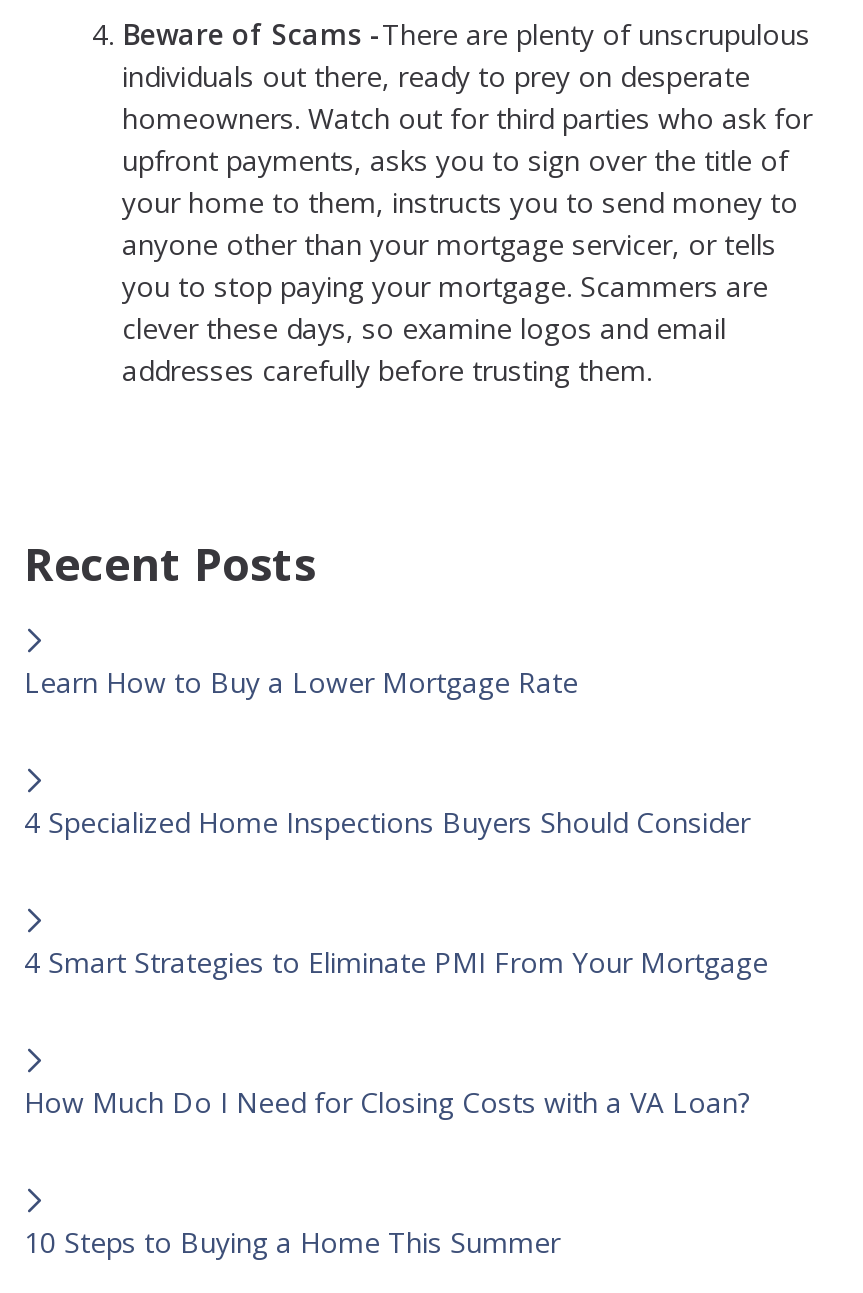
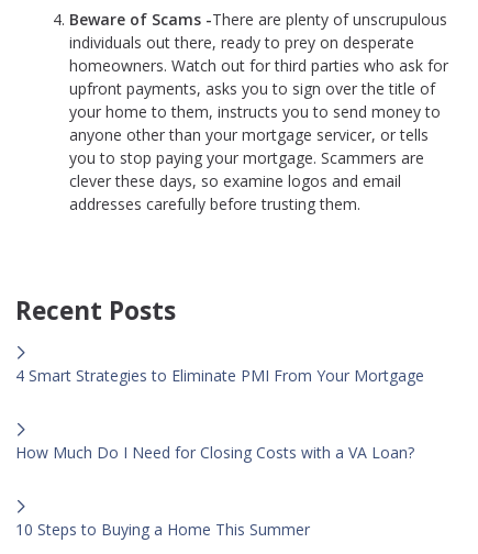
- Learn How to Buy a Lower Mortgage Rate

- 4 Specialized Home Inspections Buyers Should Consider
